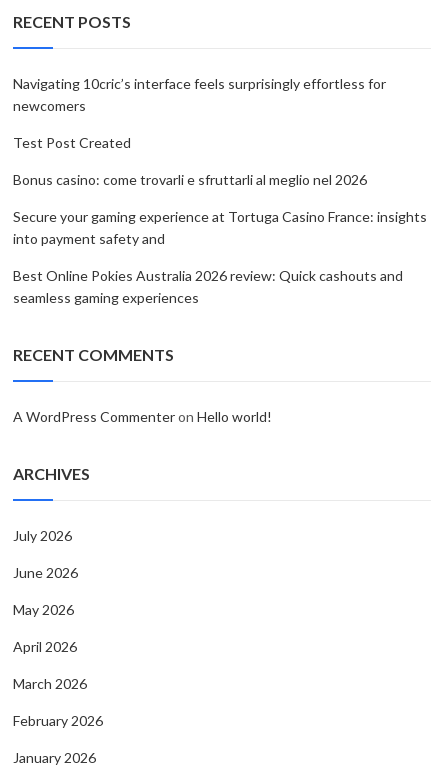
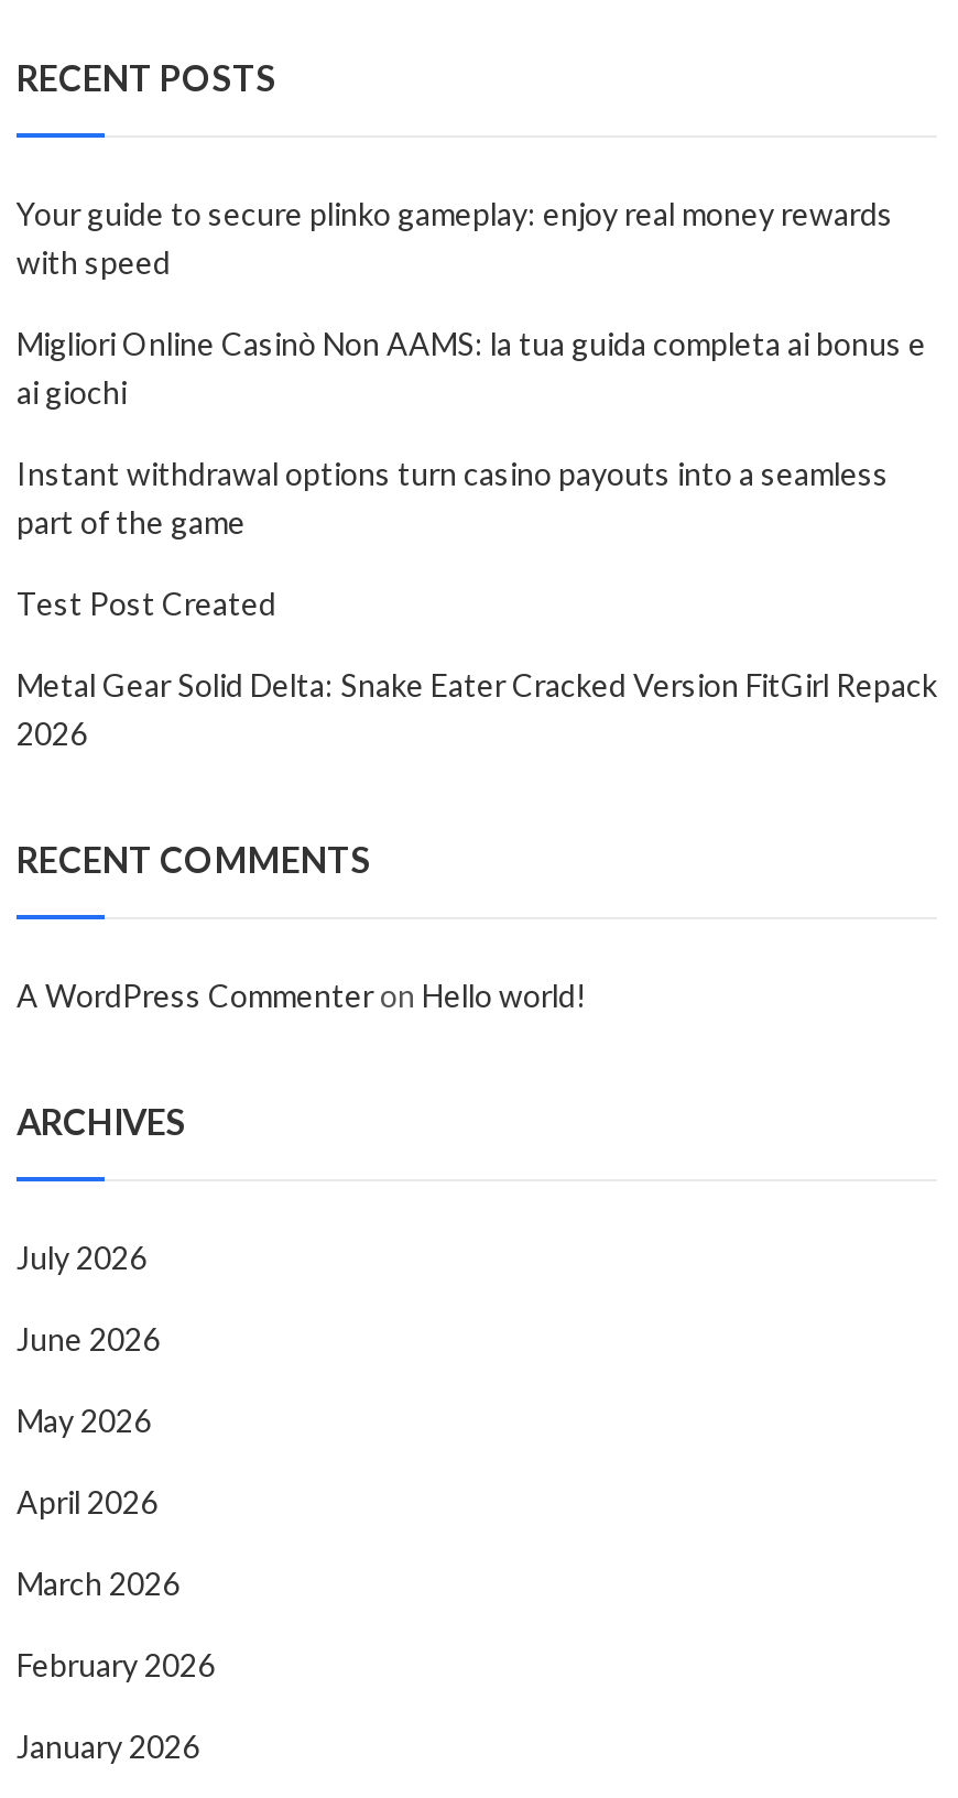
- Navigating 10cric’s interface feels surprisingly effortless for
- newcomers
+ Your guide to secure plinko gameplay: enjoy real money rewards
+ with speed
+ Migliori Online Casinò Non AAMS: la tua guida completa ai bonus e
+ ai giochi
+ Instant withdrawal options turn casino payouts into a seamless
+ part of the game

moved down: Test Post Created

- Bonus casino: come trovarli e sfruttarli al meglio nel 2026
- Secure your gaming experience at Tortuga Casino France: insights
- into payment safety and
- Best Online Pokies Australia 2026 review: Quick cashouts and
- seamless gaming experiences
+ Metal Gear Solid Delta: Snake Eater Cracked Version FitGirl Repack
+ 2026
